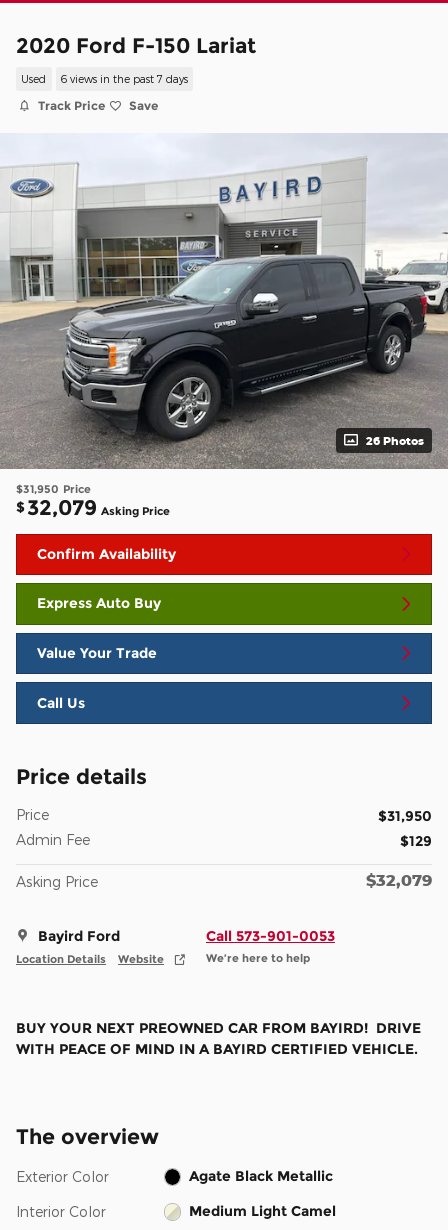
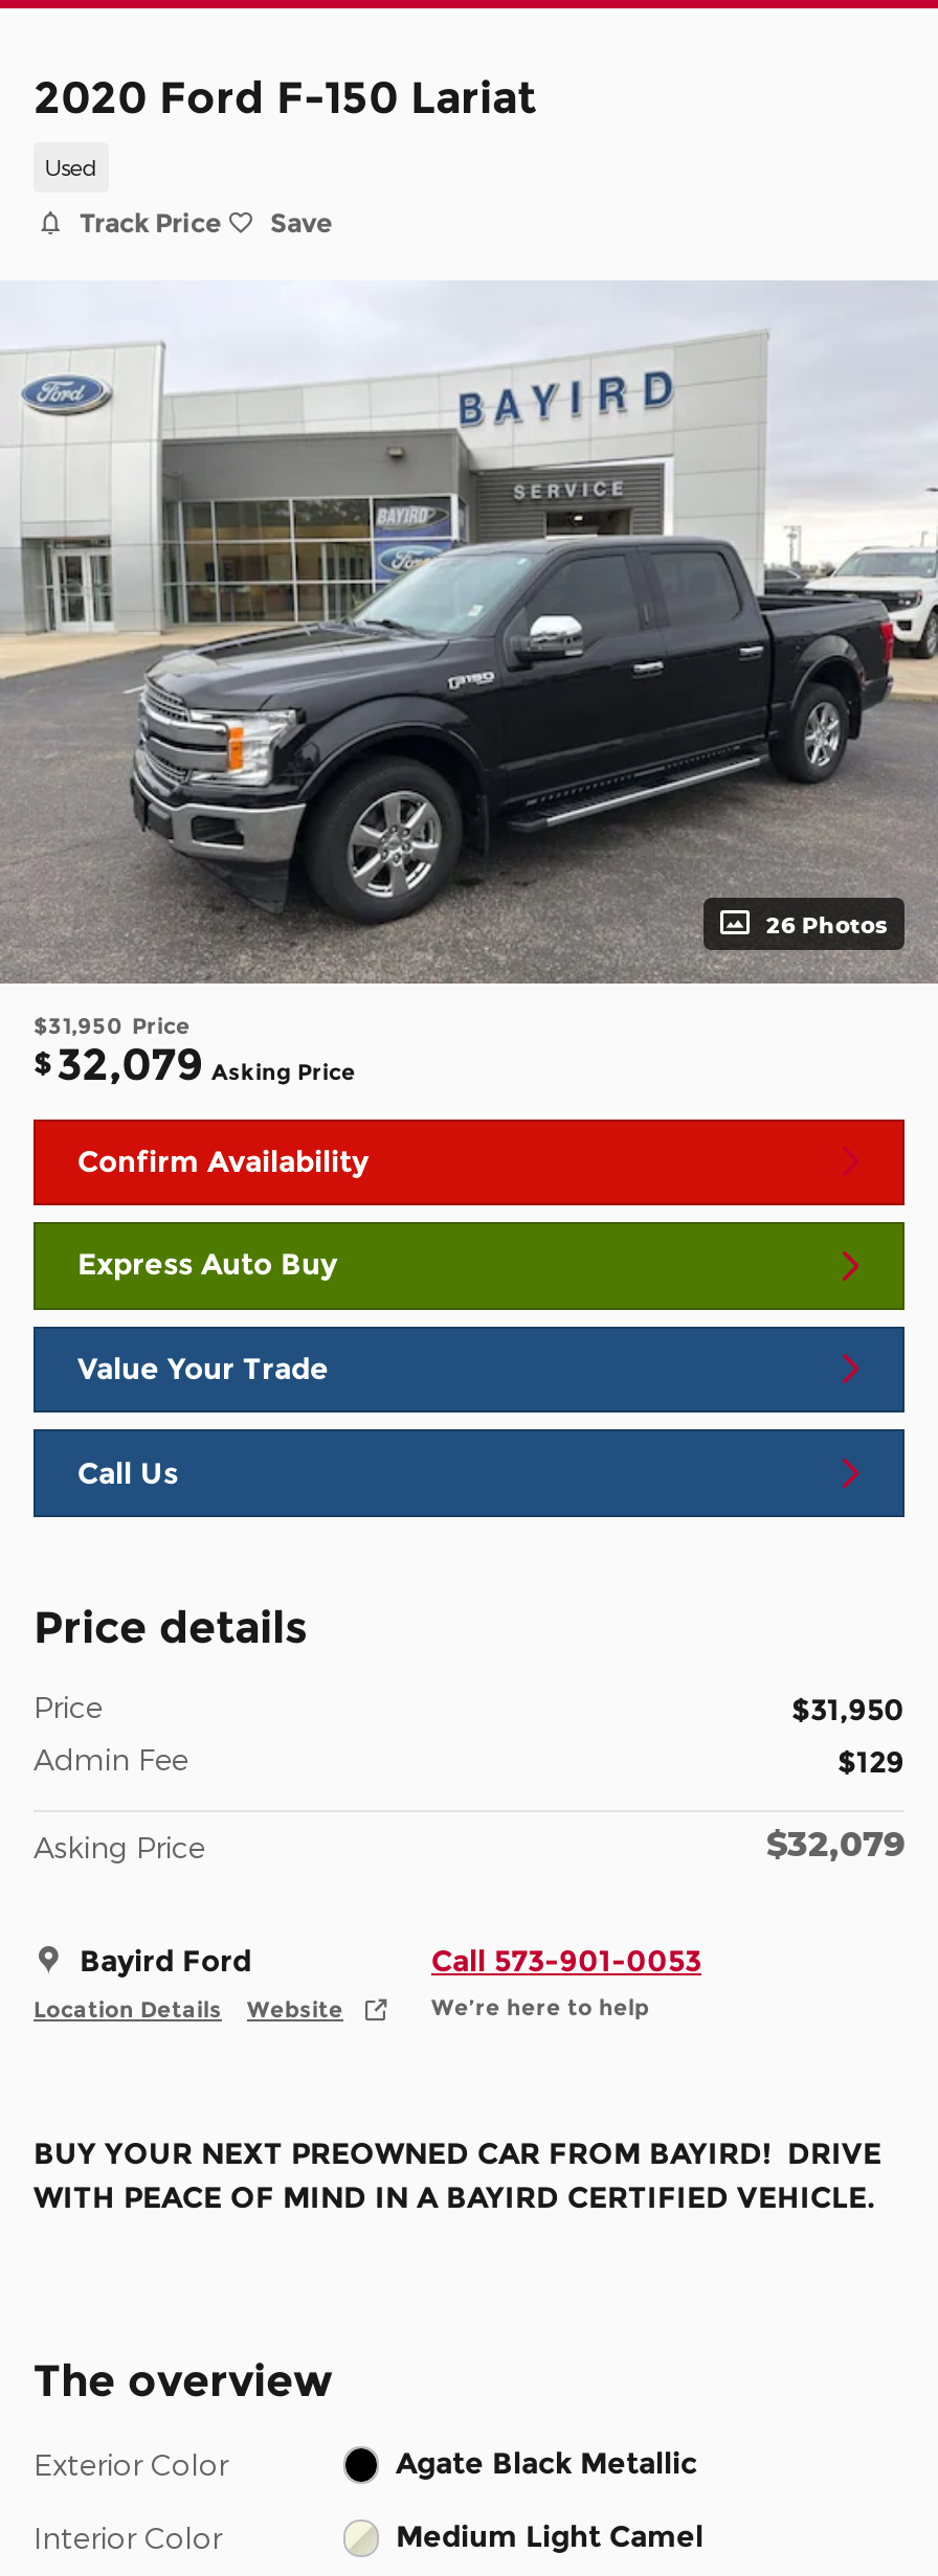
- 6 views in the past 7 days
